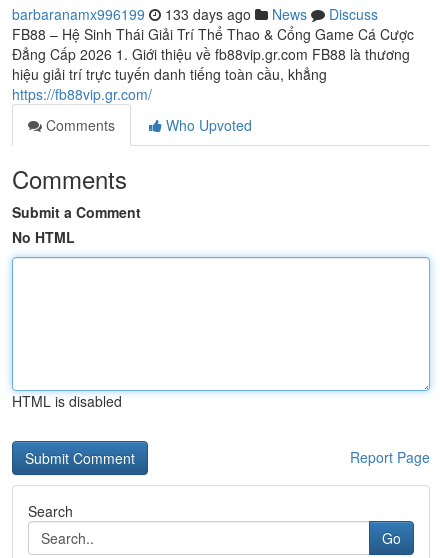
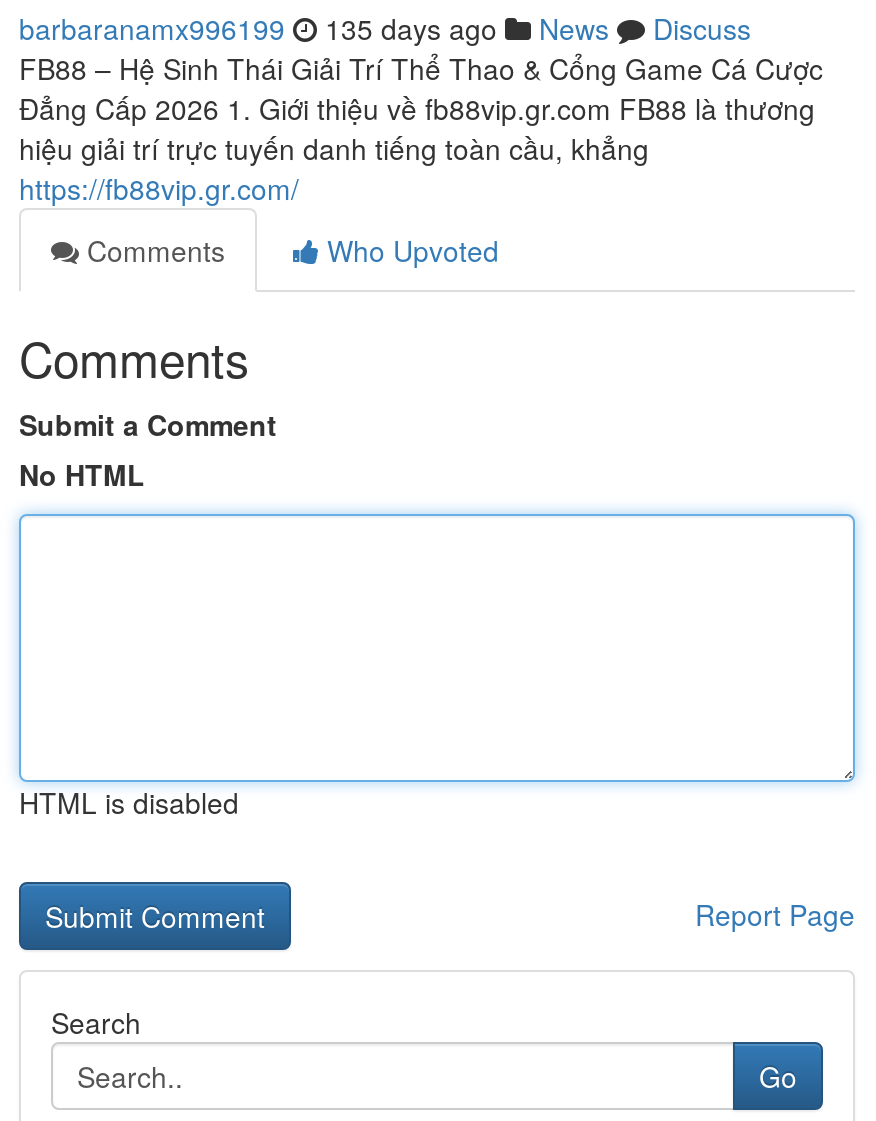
- barbaranamx996199 133 days ago News Discuss
+ barbaranamx996199 135 days ago News Discuss
